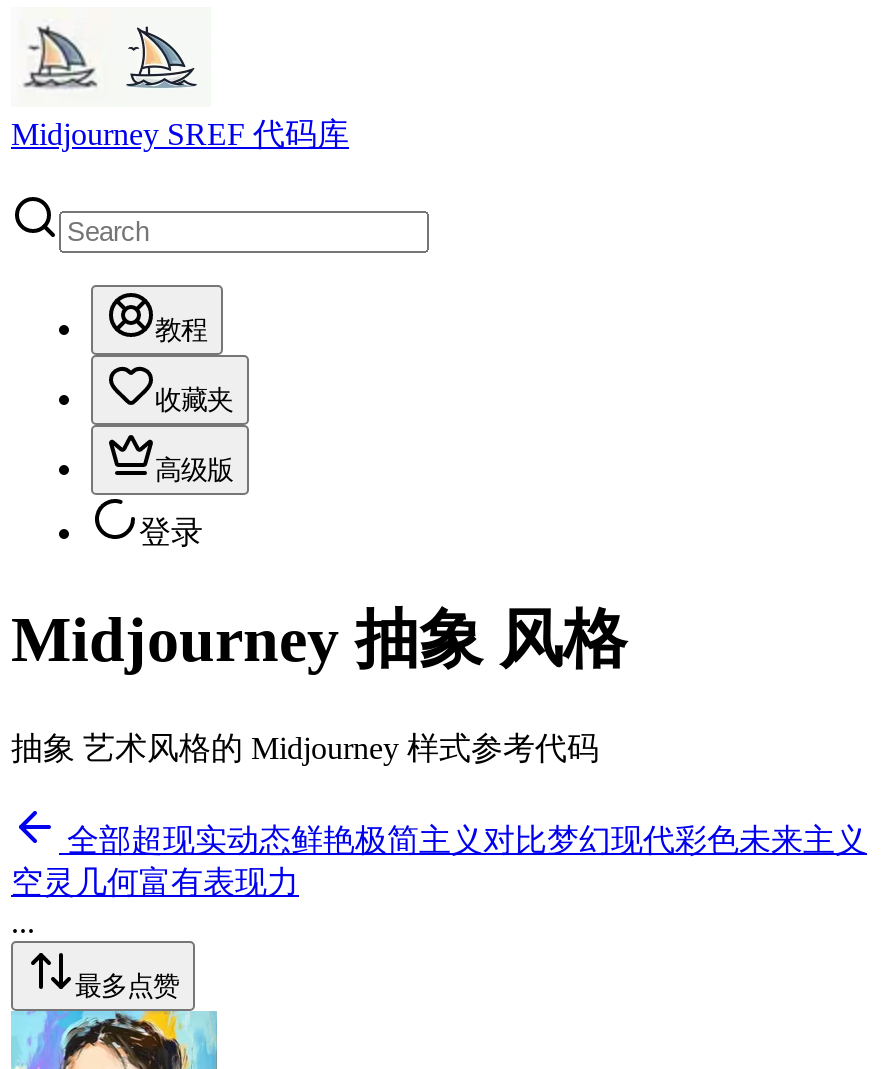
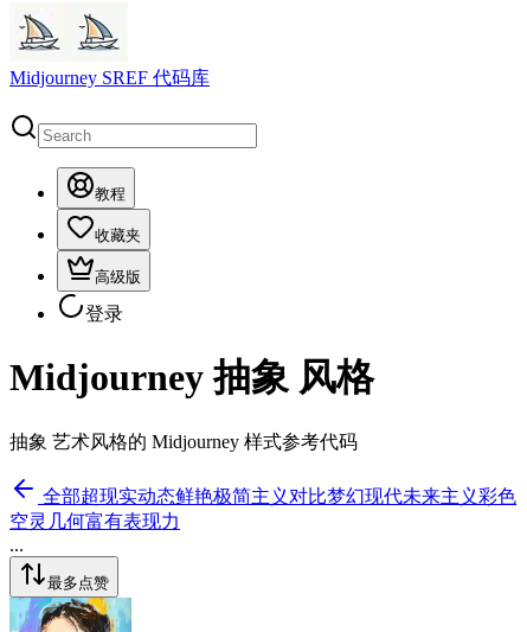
- 全部超现实动态鲜艳极简主义对比梦幻现代彩色未来主义
+ 全部超现实动态鲜艳极简主义对比梦幻现代未来主义彩色
